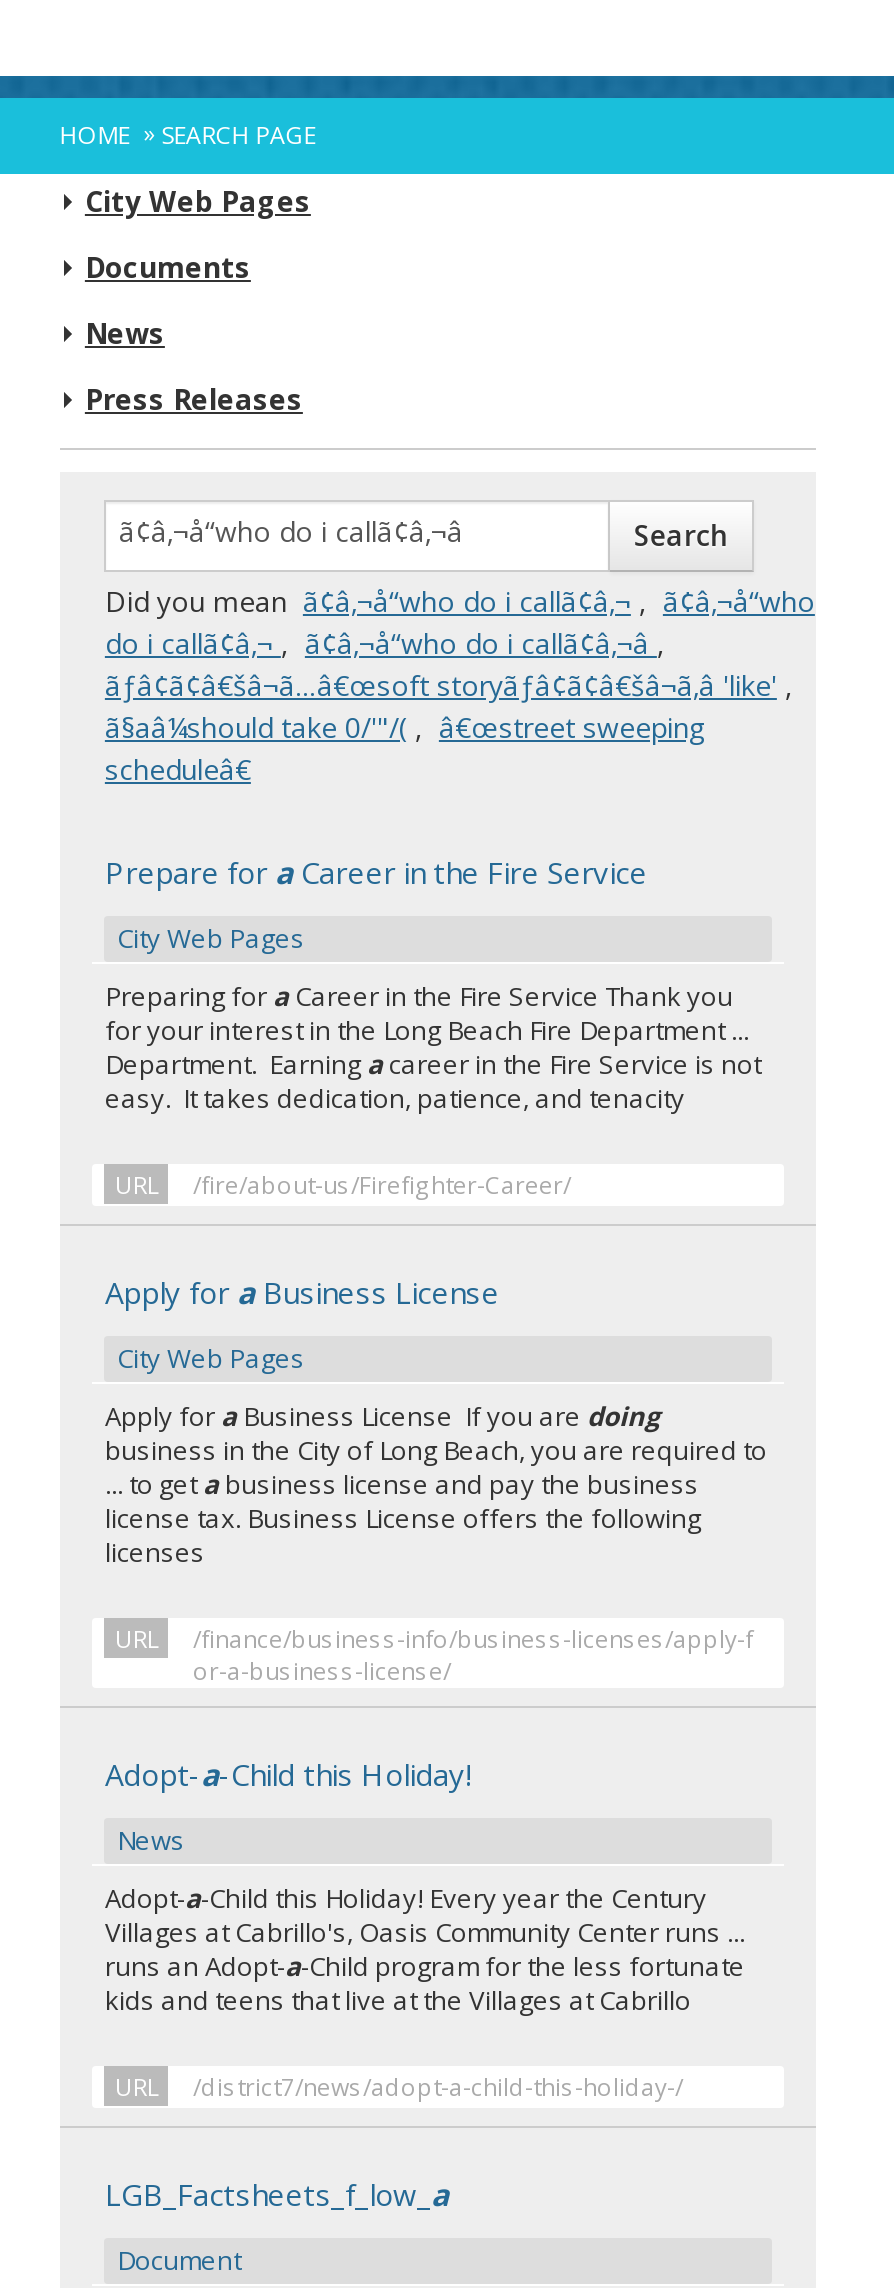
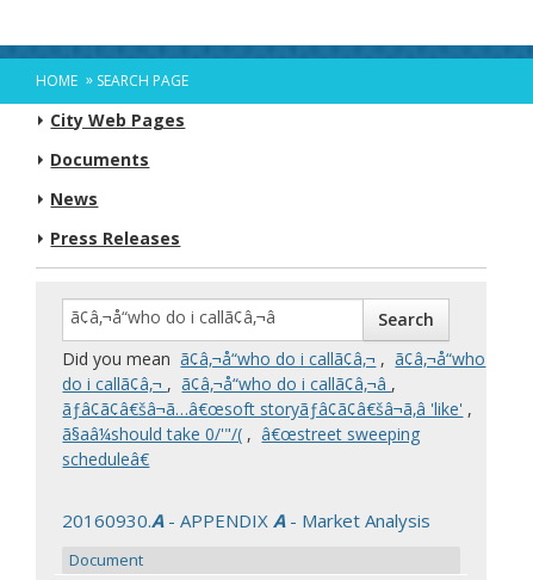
- Prepare for a Career in the Fire Service
- City Web Pages
- Preparing for a Career in the Fire Service Thank you
- for your interest in the Long Beach Fire Department ...
- Department. Earning a career in the Fire Service is not
- easy. It takes dedication, patience, and tenacity
- URL
- /fire/about-us/Firefighter-Career/
- Apply for a Business License
- City Web Pages
- Apply for a Business License If you are doing
- business in the City of Long Beach, you are required to
- ... to get a business license and pay the business
- license tax. Business License offers the following
- licenses
- URL
- /finance/business-info/business-licenses/apply-f
- or-a-business-license/
- Adopt-a-Child this Holiday!
- News
- Adopt-a-Child this Holiday! Every year the Century
- Villages at Cabrillo's, Oasis Community Center runs ...
- runs an Adopt-a-Child program for the less fortunate
- kids and teens that live at the Villages at Cabrillo
- URL
- /district7/news/adopt-a-child-this-holiday-/
- LGB_Factsheets_f_low_ a
+ 20160930.A - APPENDIX A - Market Analysis
